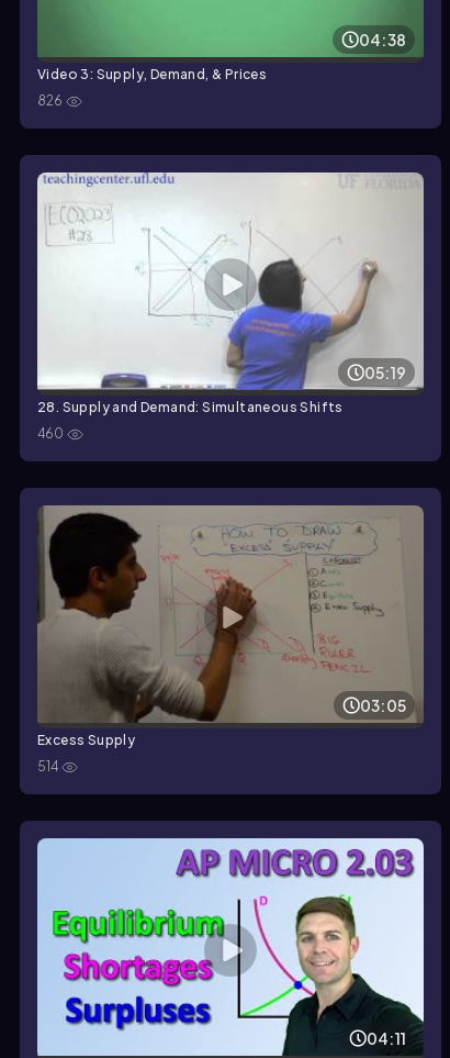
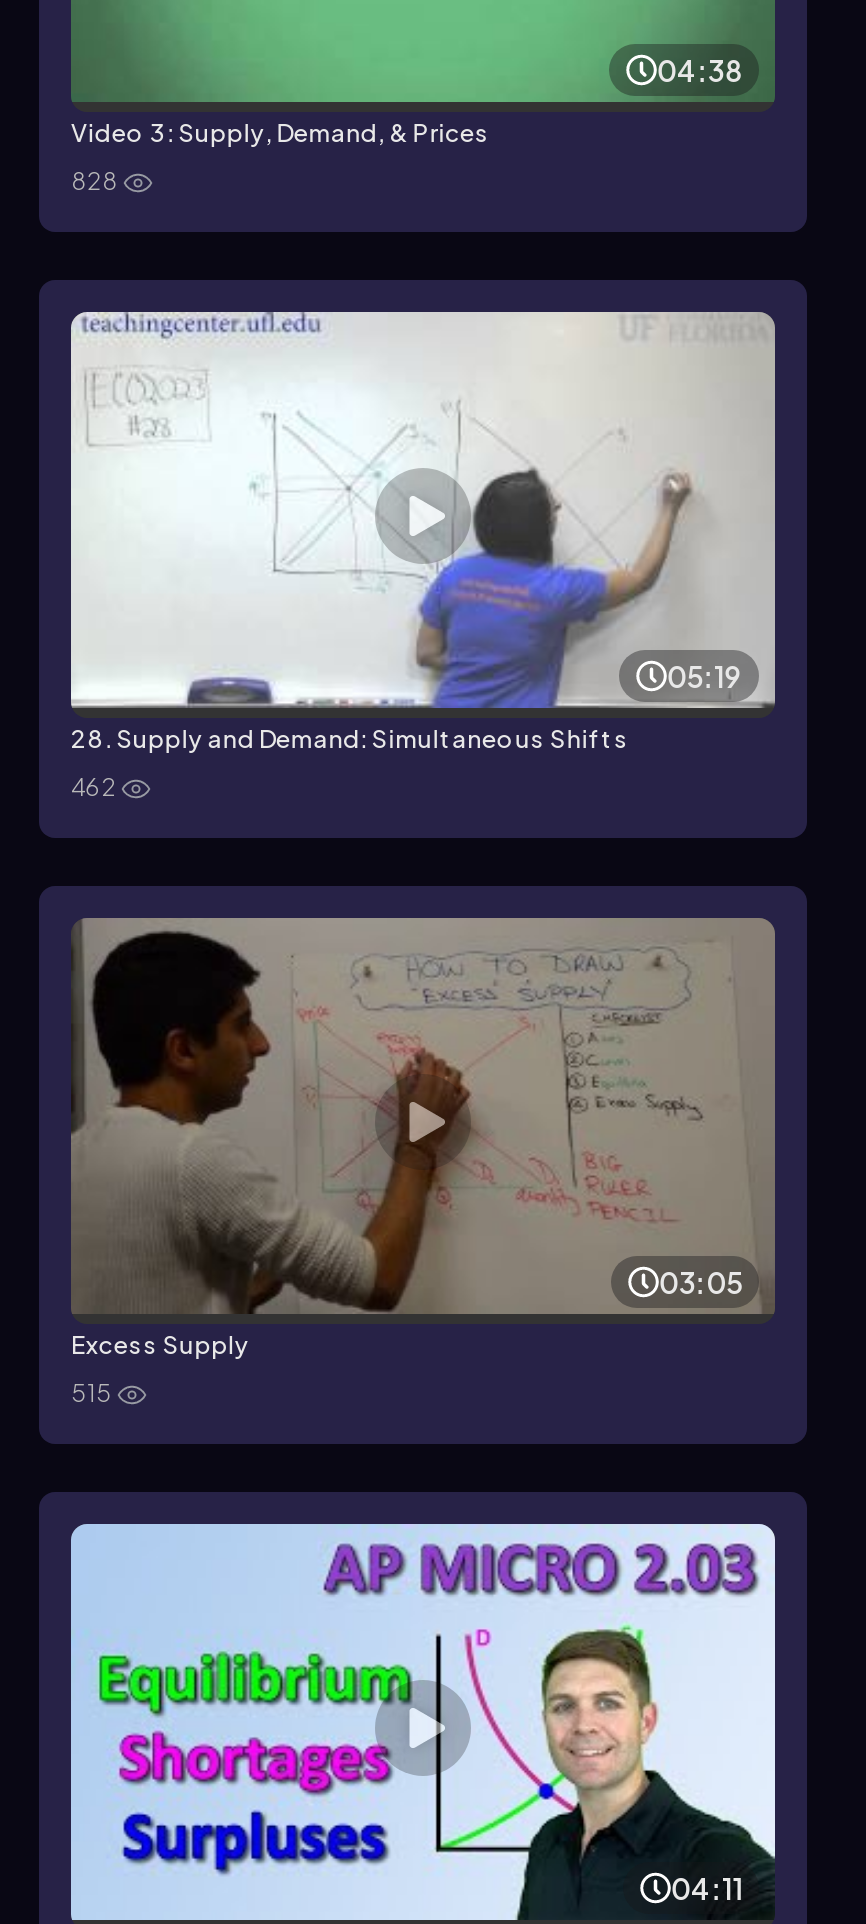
- 826
+ 828

- 460
+ 462

- 514
+ 515
